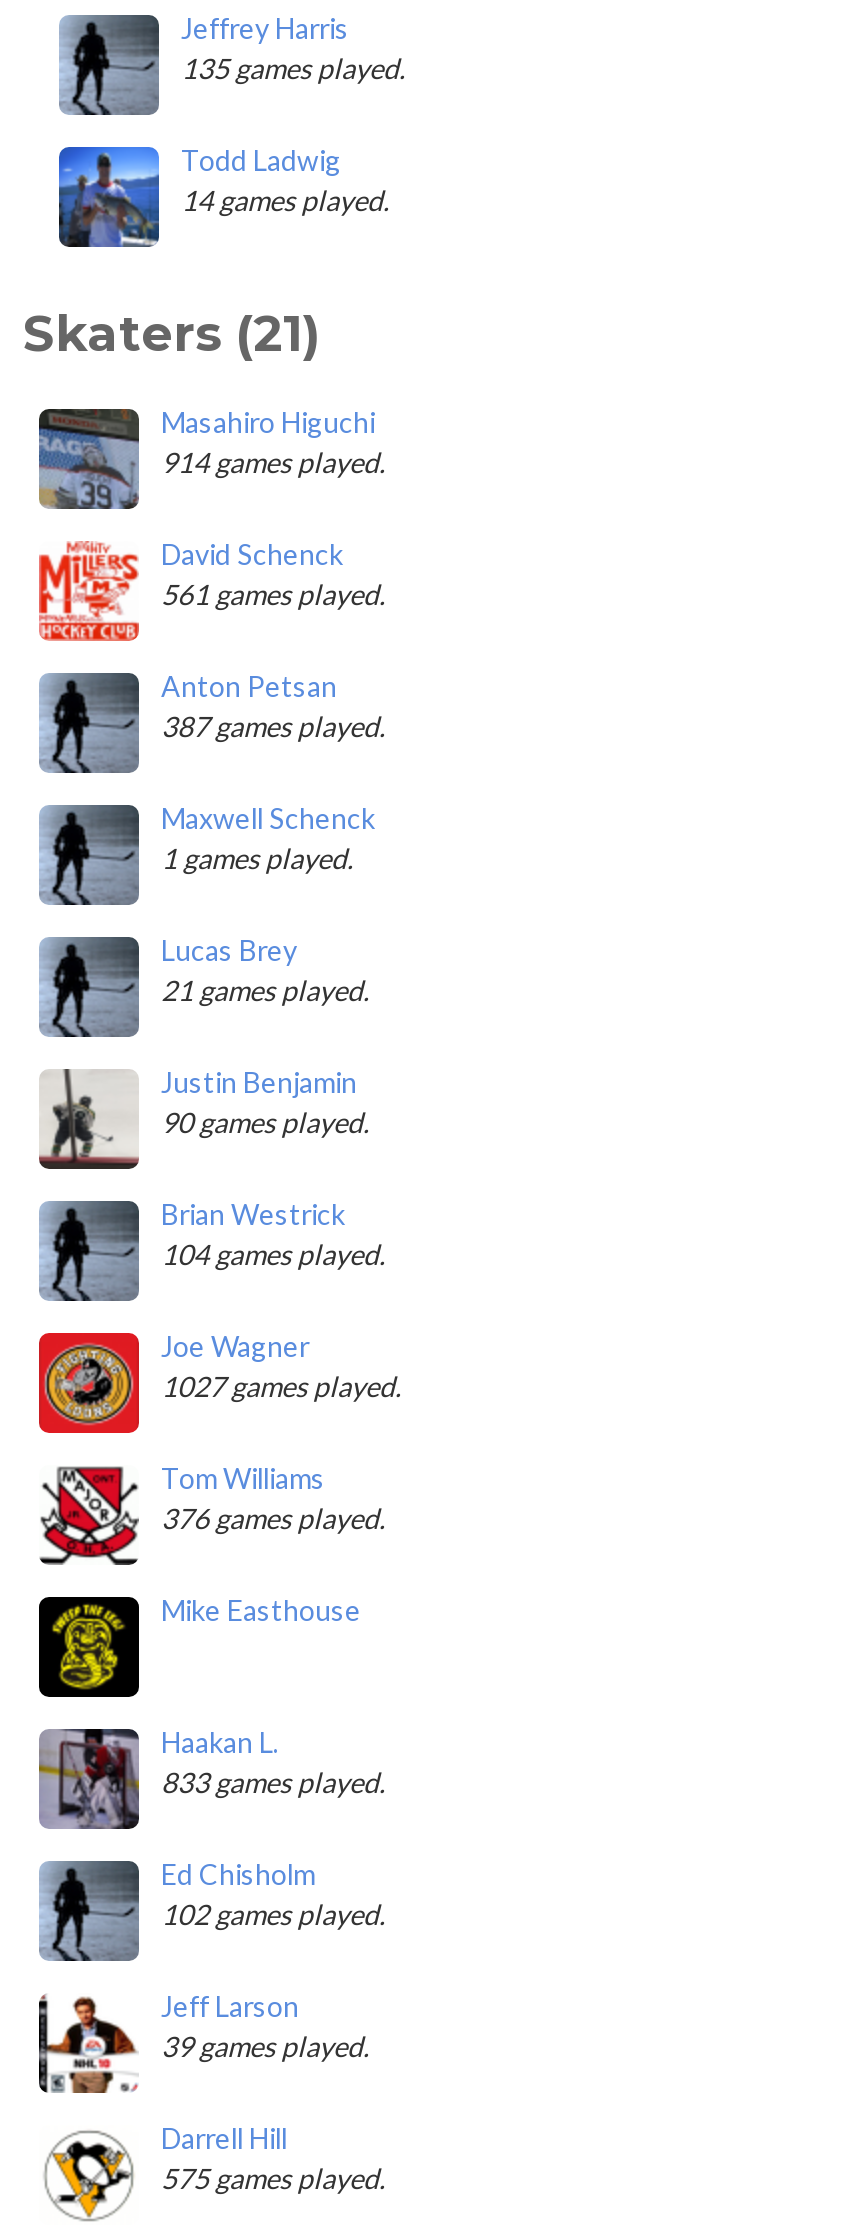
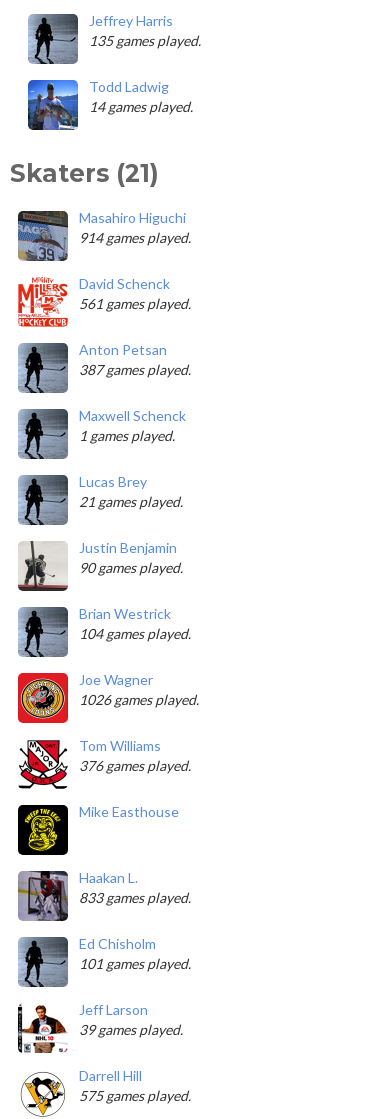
- 1027 games played.
+ 1026 games played.

- 102 games played.
+ 101 games played.
